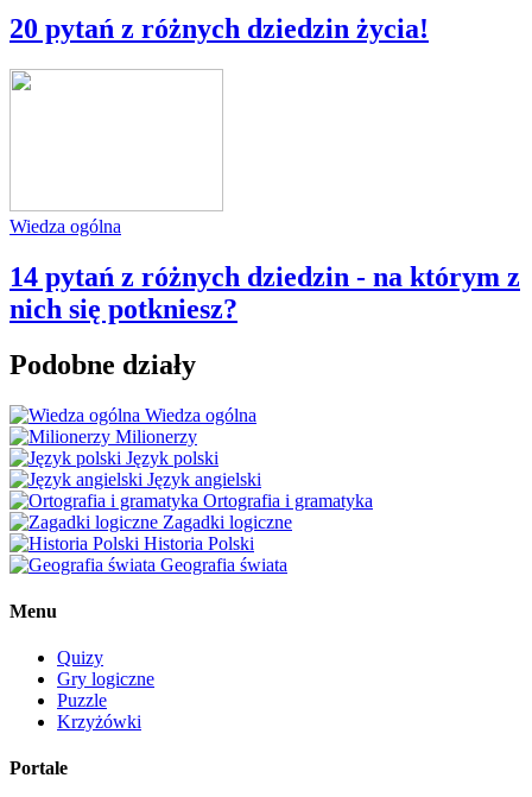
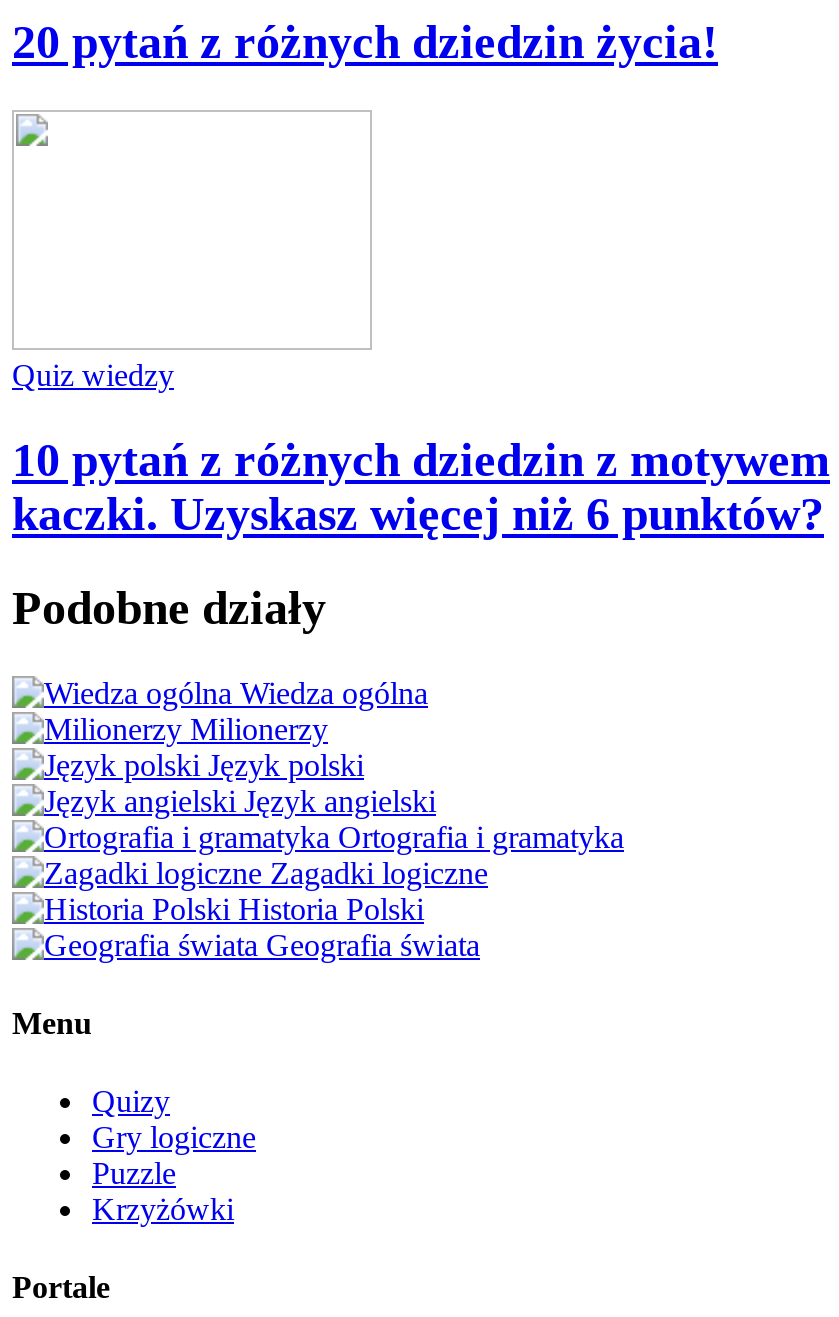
- Wiedza ogólna
+ Quiz wiedzy

- 14 pytań z różnych dziedzin - na którym z
- nich się potkniesz?
+ 10 pytań z różnych dziedzin z motywem
+ kaczki. Uzyskasz więcej niż 6 punktów?
